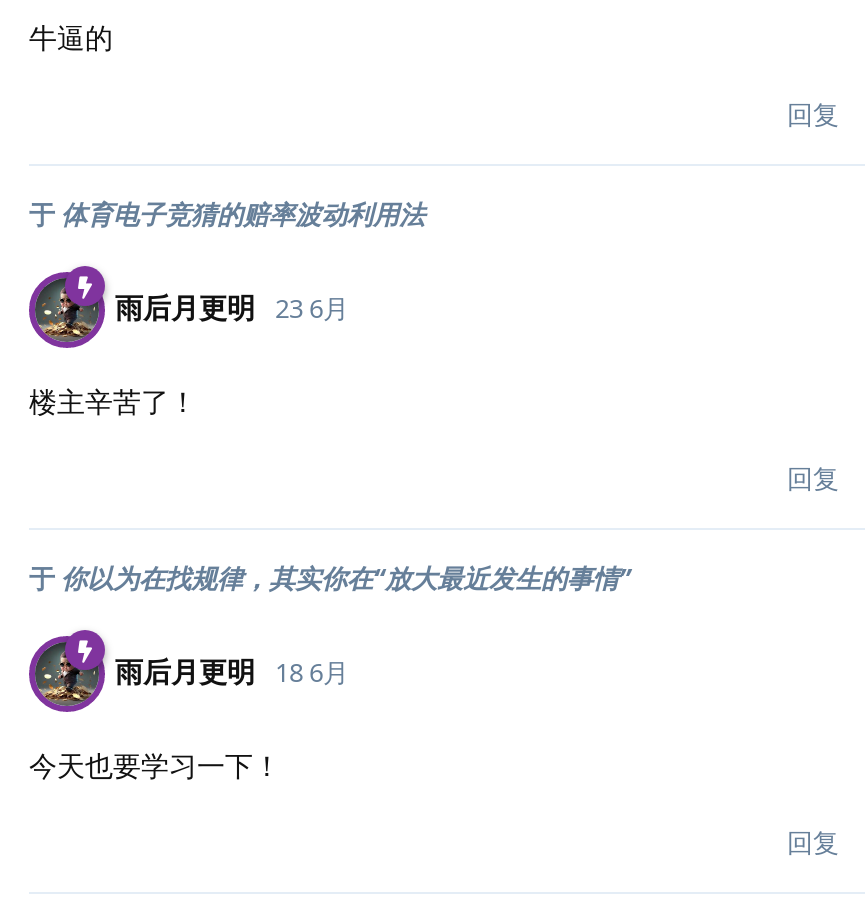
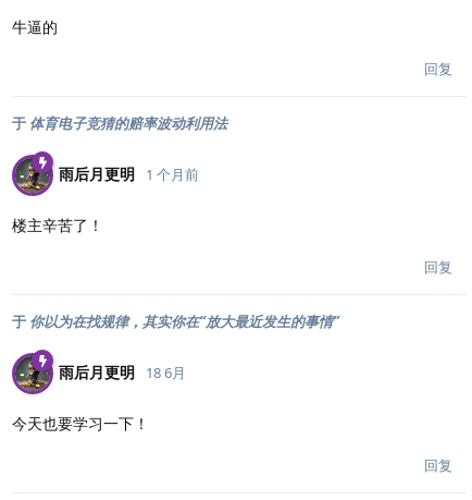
- 雨后月更明 23 6月
+ 雨后月更明 1 个月前
